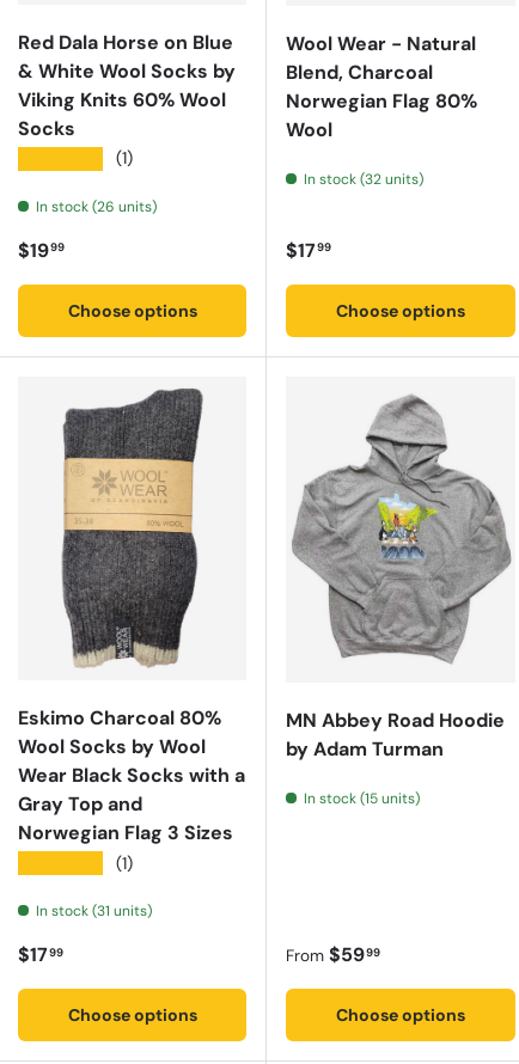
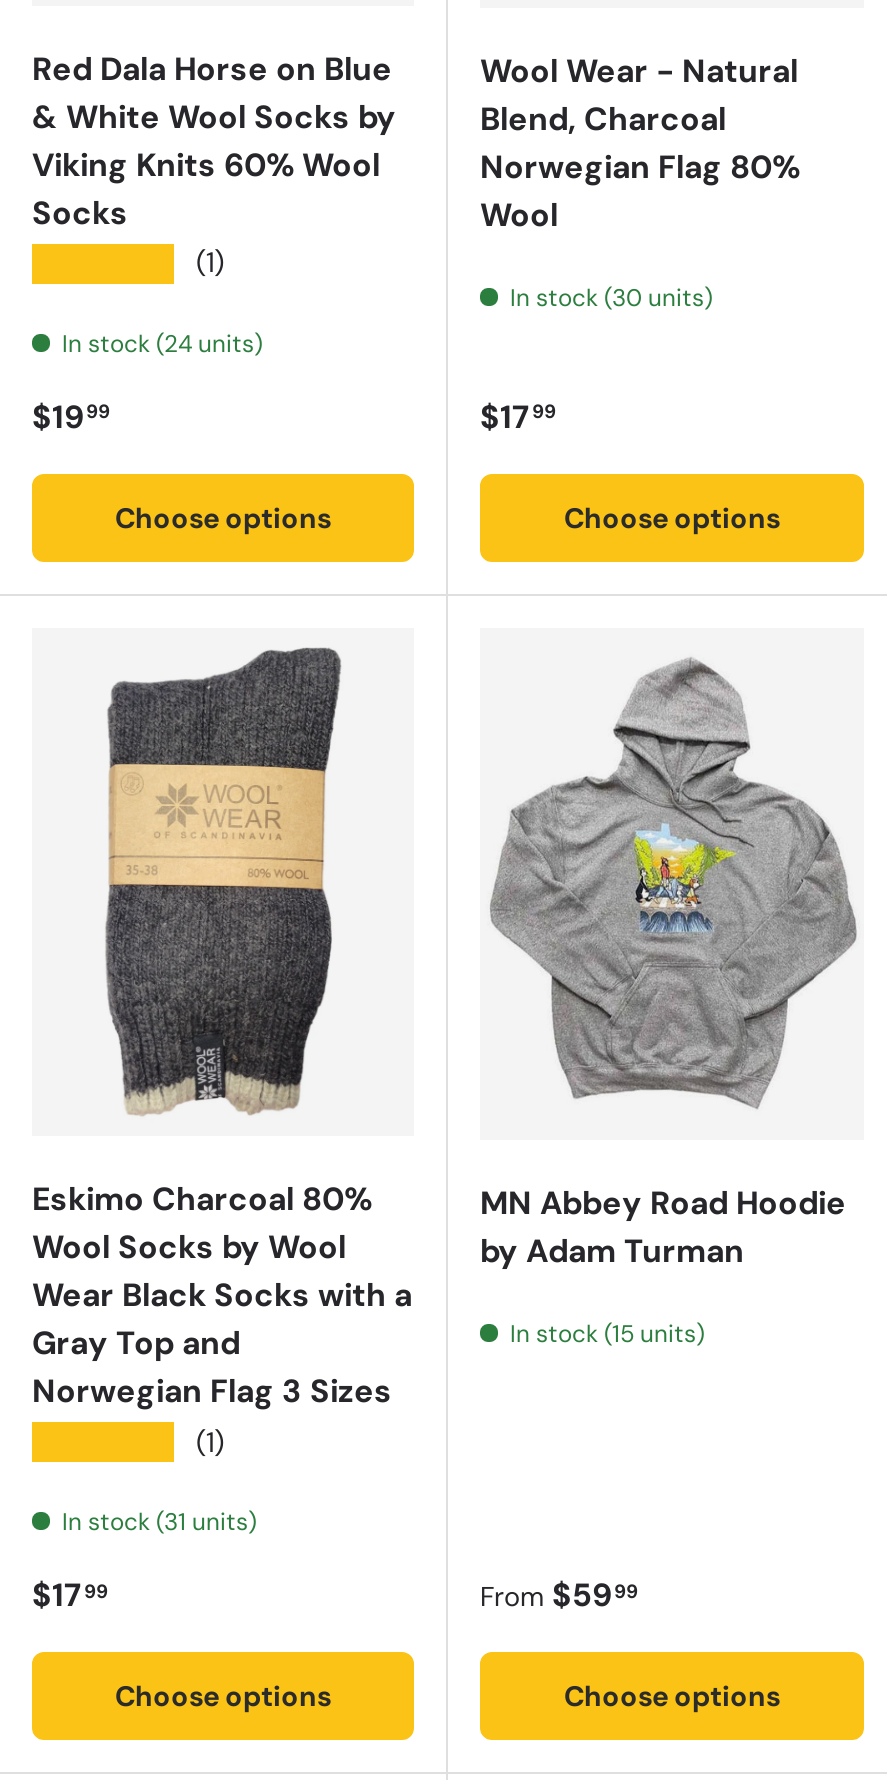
- In stock (32 units)
+ In stock (30 units)

- In stock (26 units)
+ In stock (24 units)
